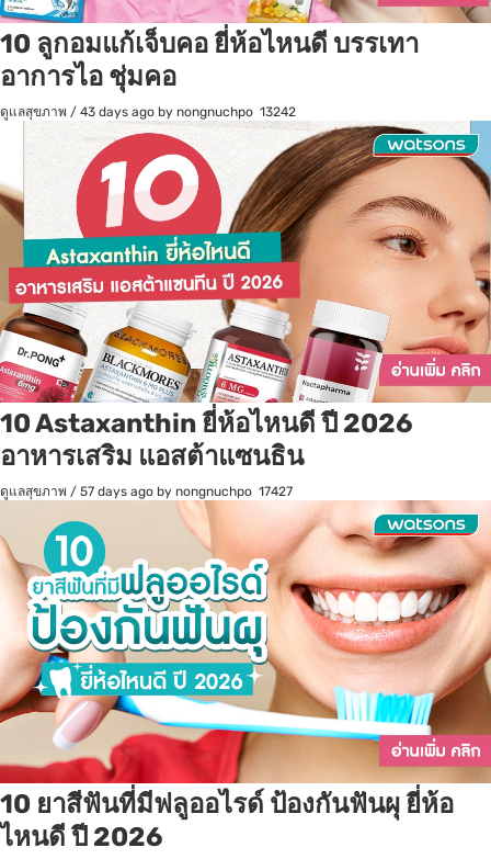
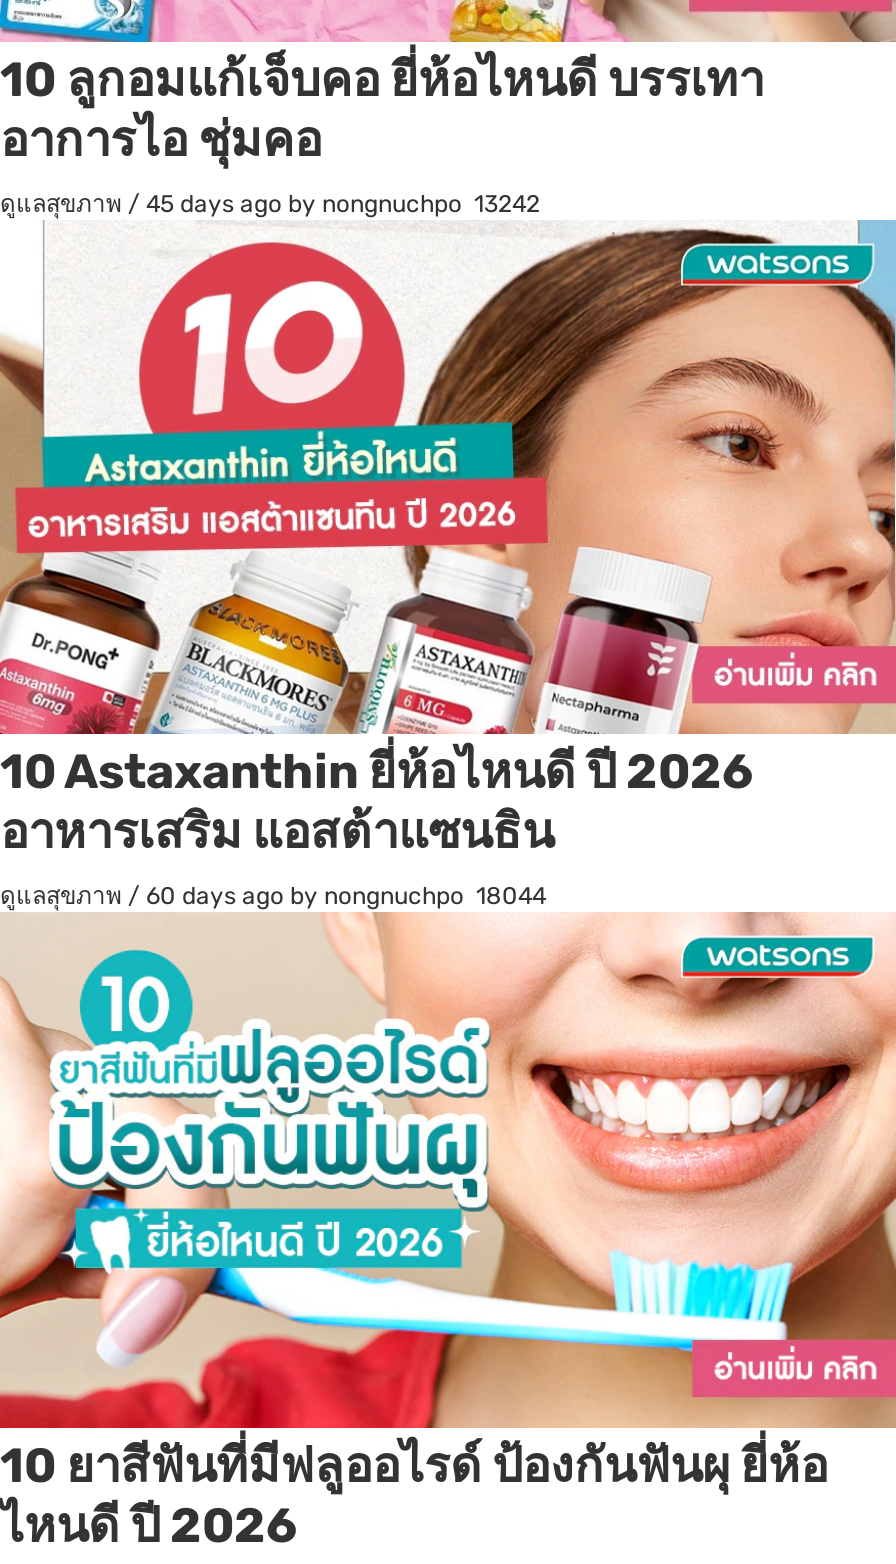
- ดูแลสุขภาพ / 43 days ago by nongnuchpo 13242
+ ดูแลสุขภาพ / 45 days ago by nongnuchpo 13242

- ดูแลสุขภาพ / 57 days ago by nongnuchpo 17427
+ ดูแลสุขภาพ / 60 days ago by nongnuchpo 18044
